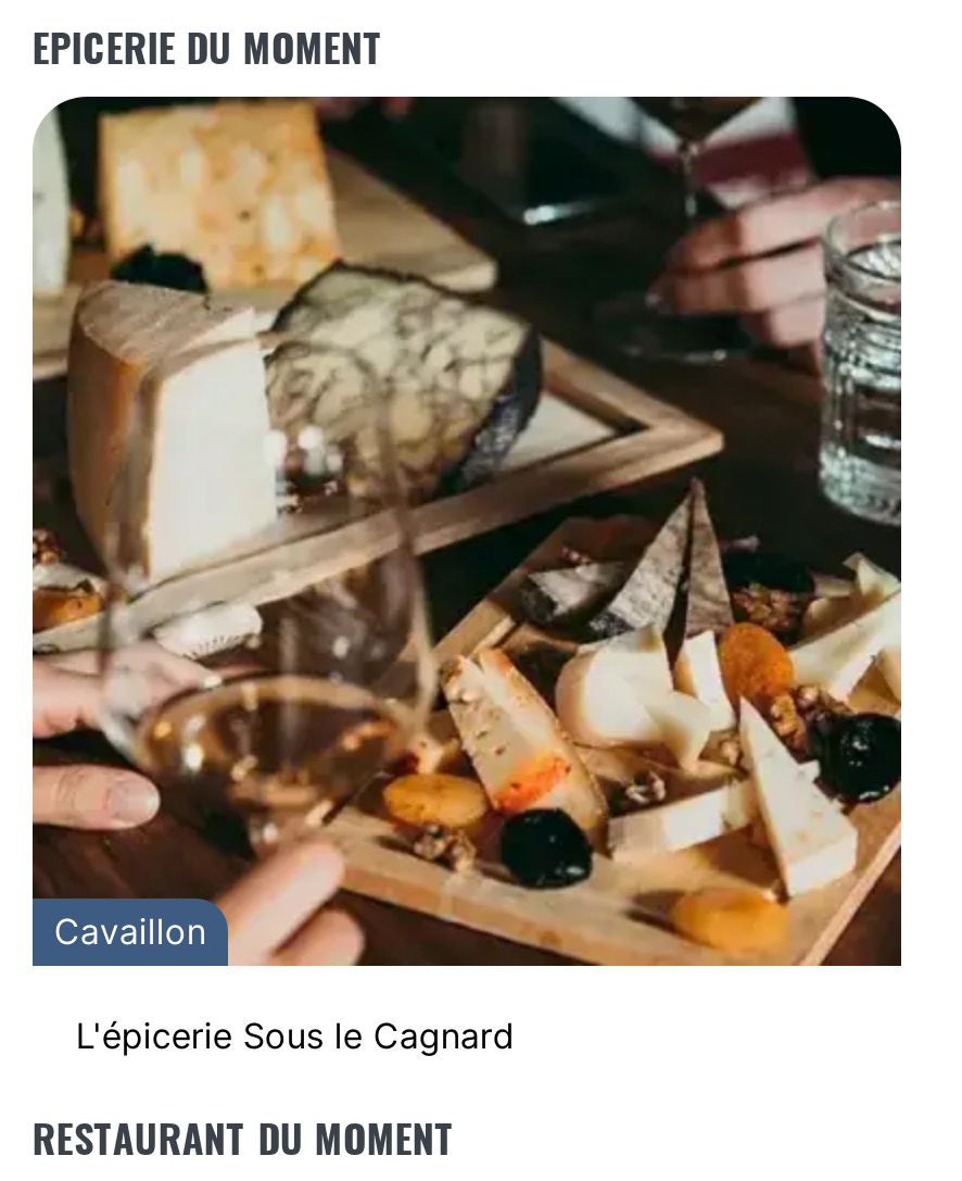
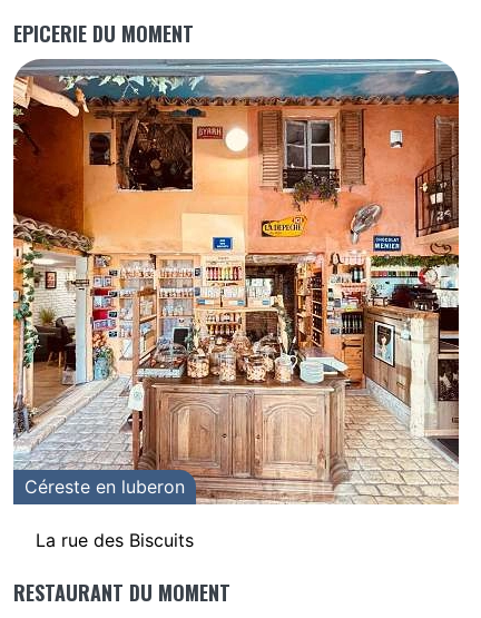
- [image]
- Cavaillon
+ [image]
+ Céreste en luberon

- L'épicerie Sous le Cagnard
+ La rue des Biscuits
